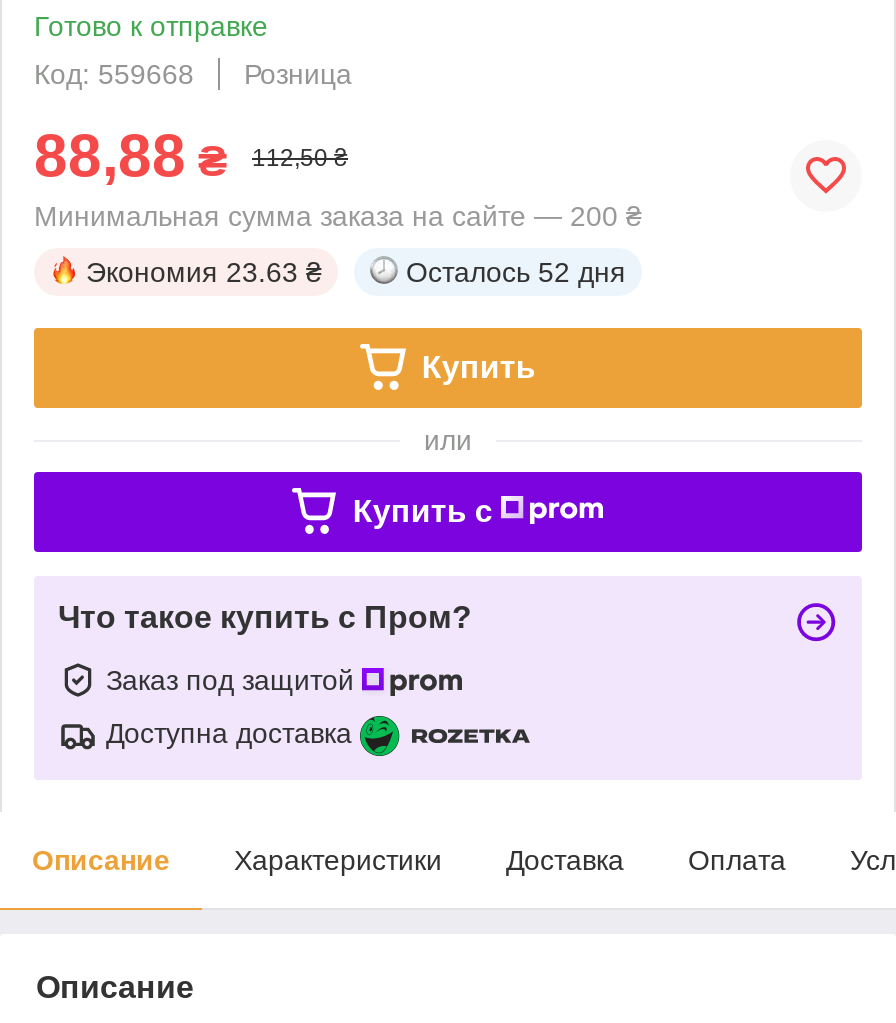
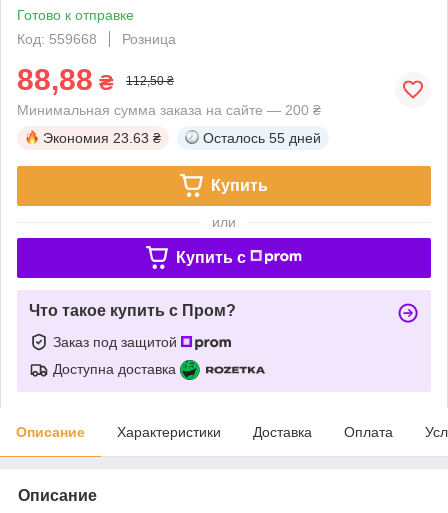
- Осталось 52 дня
+ Осталось 55 дней
